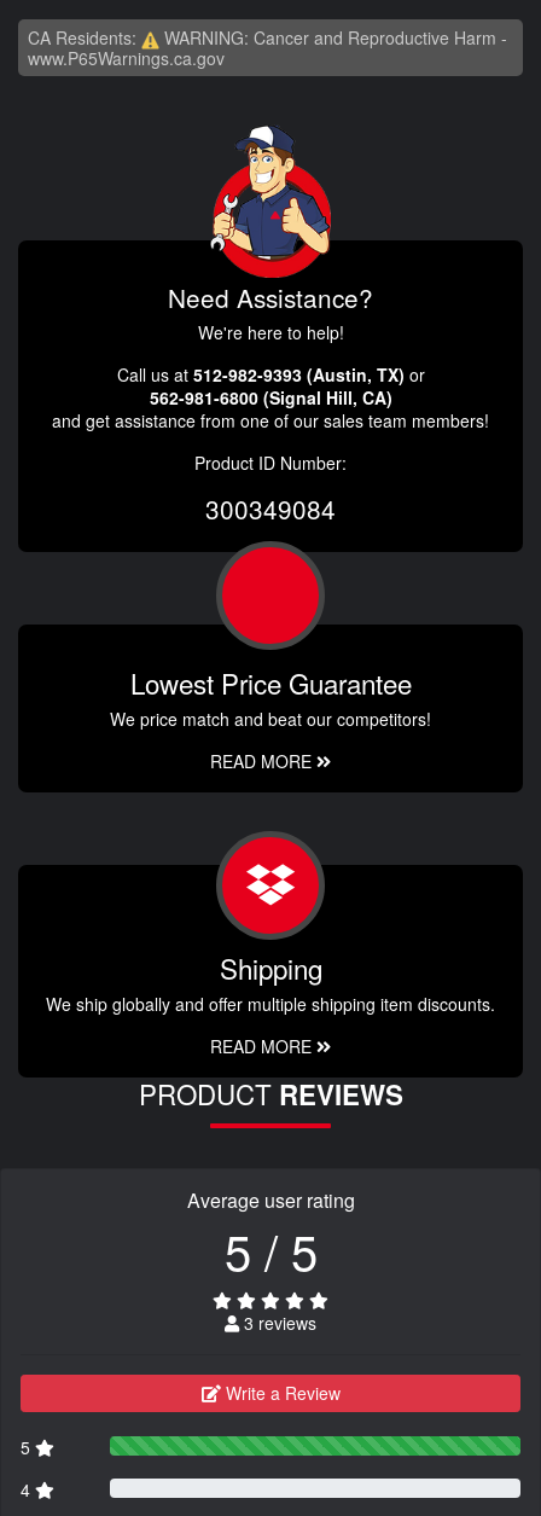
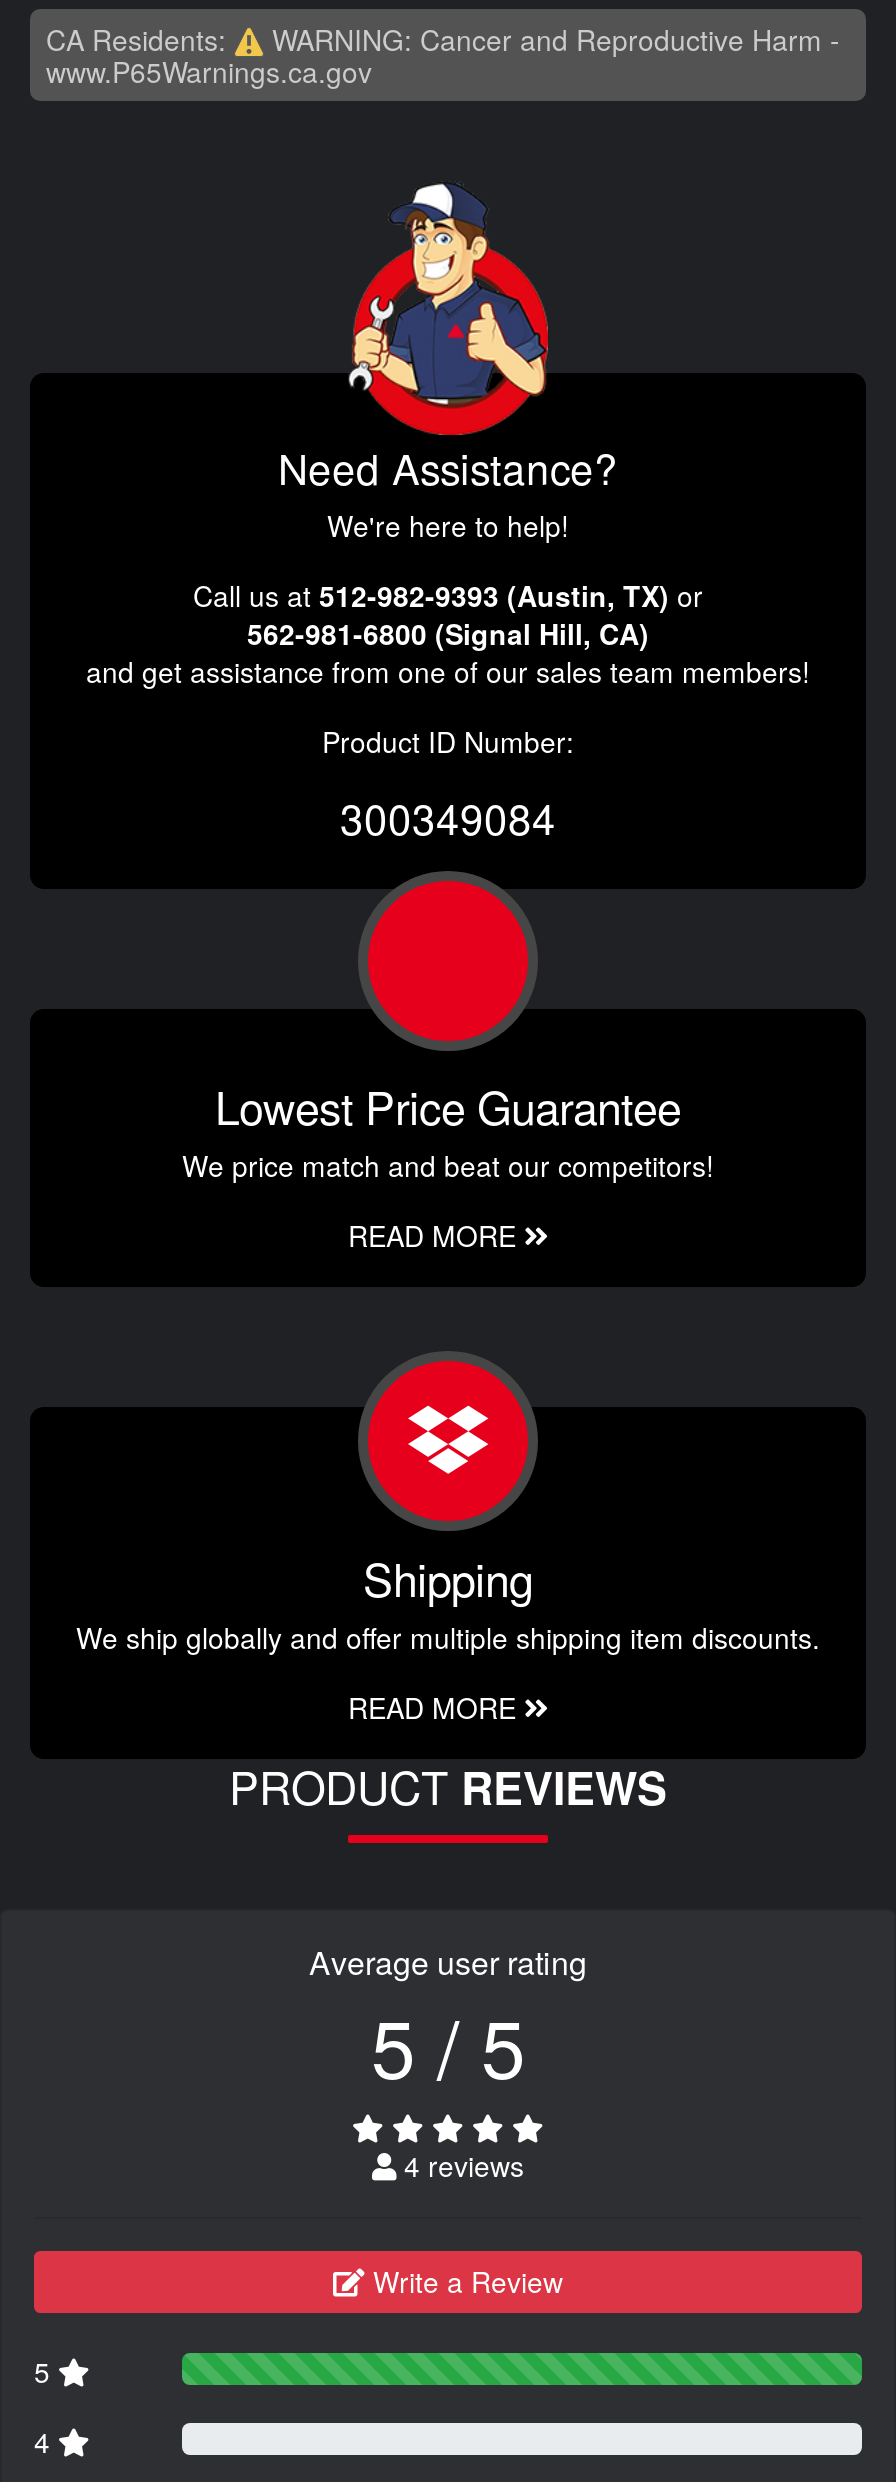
- 3 reviews
+ 4 reviews
